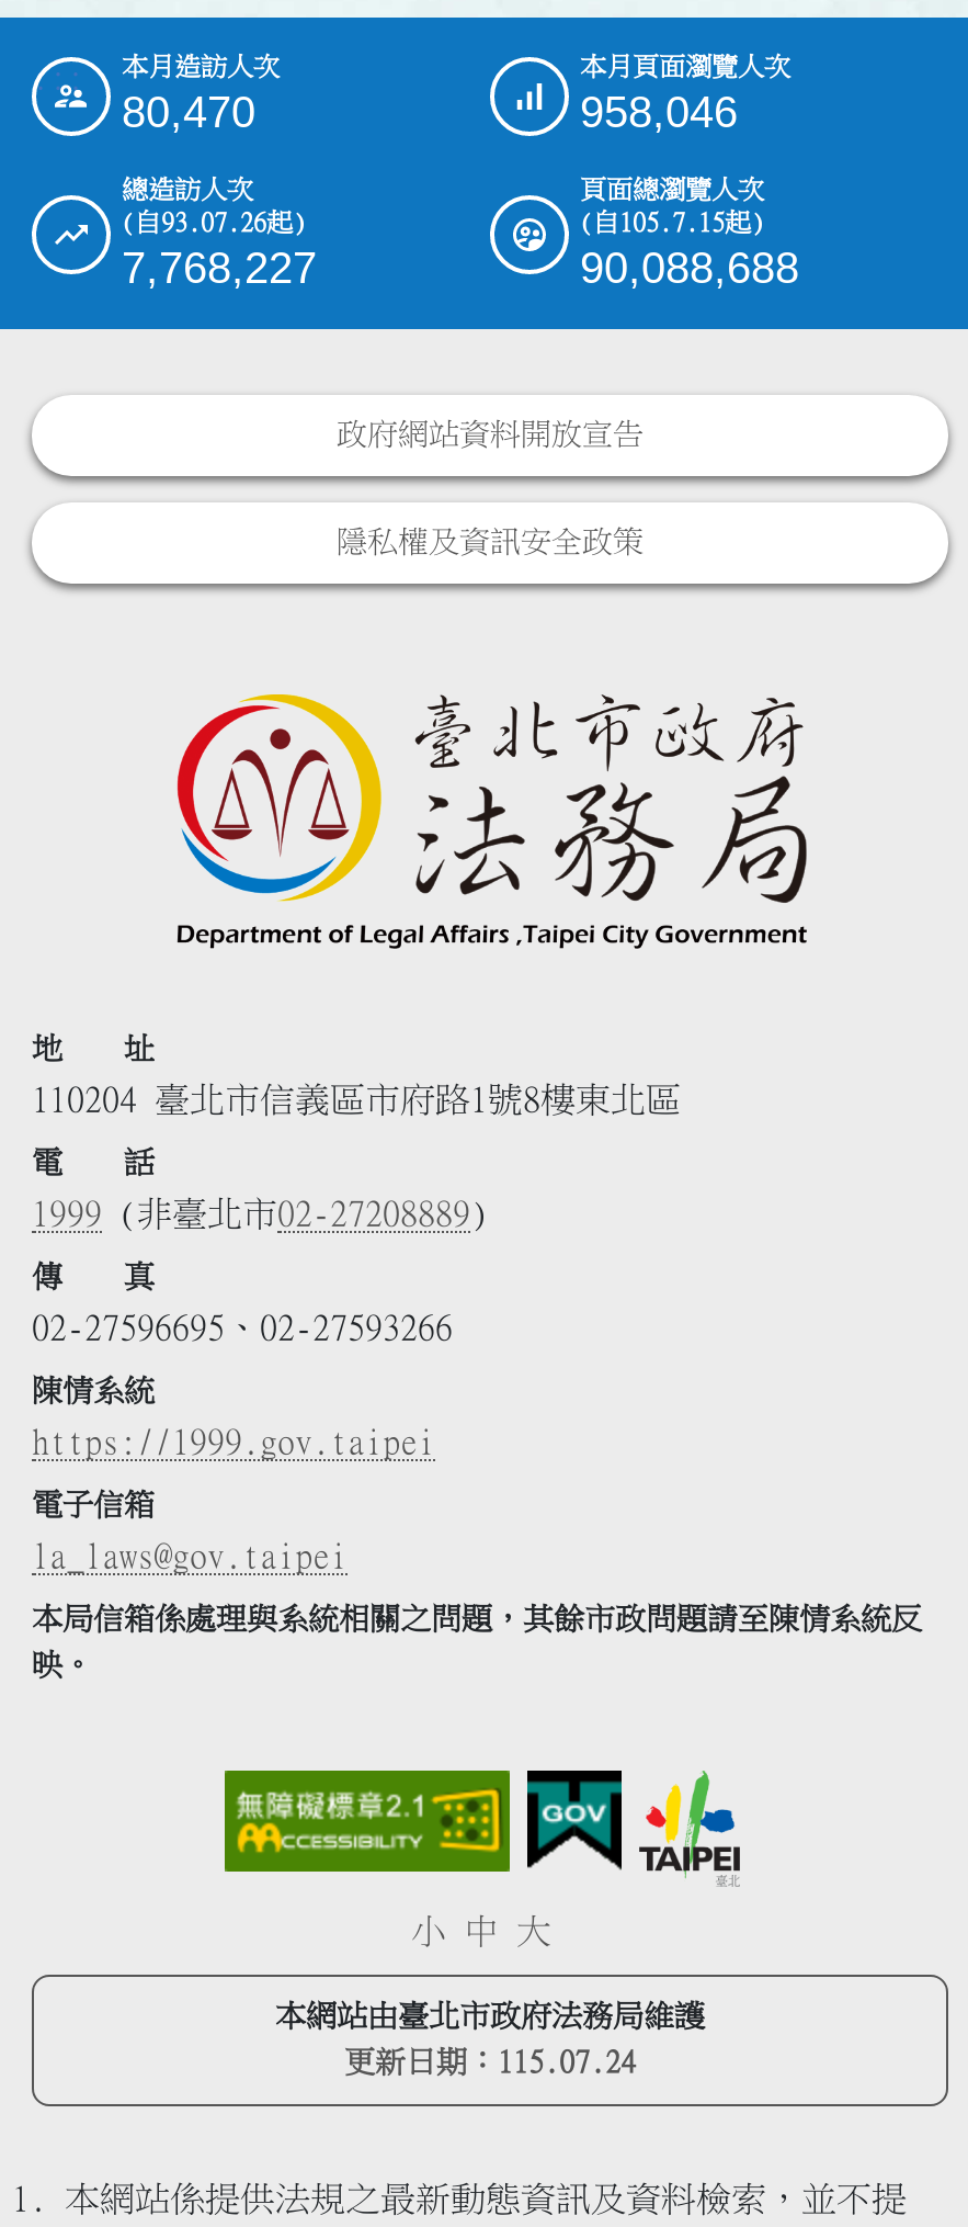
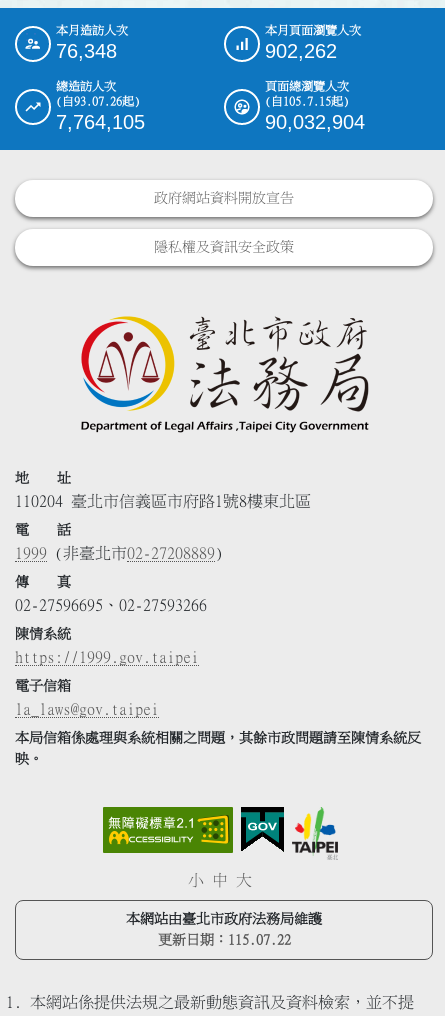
- 80,470
+ 76,348

- 958,046
+ 902,262

- 7,768,227
+ 7,764,105

- 90,088,688
+ 90,032,904

- 更新日期：115.07.24
+ 更新日期：115.07.22
